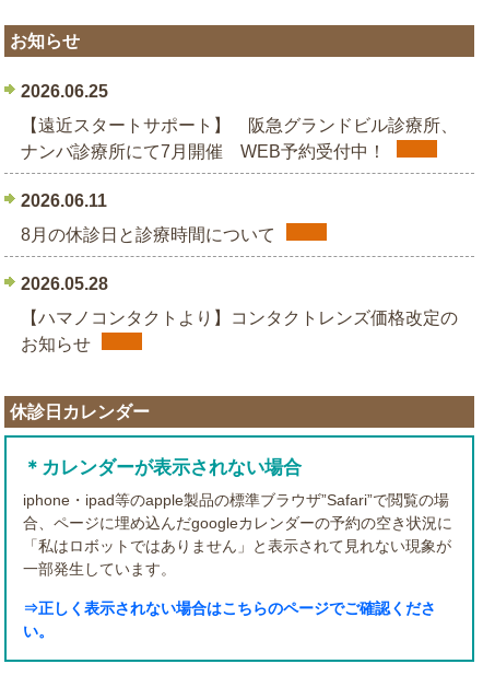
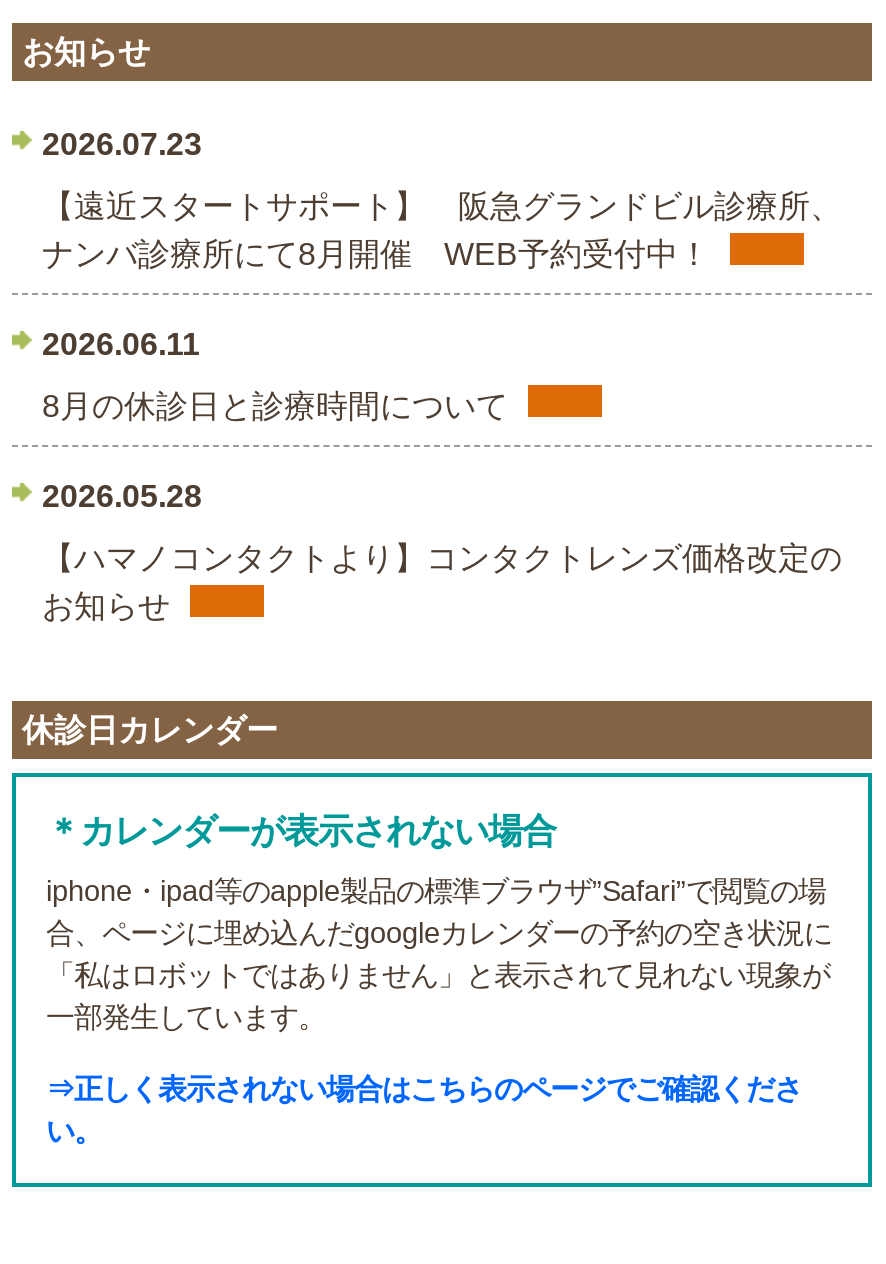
- 2026.06.25
+ 2026.07.23

- ナンバ診療所にて7月開催 WEB予約受付中！
+ ナンバ診療所にて8月開催 WEB予約受付中！
